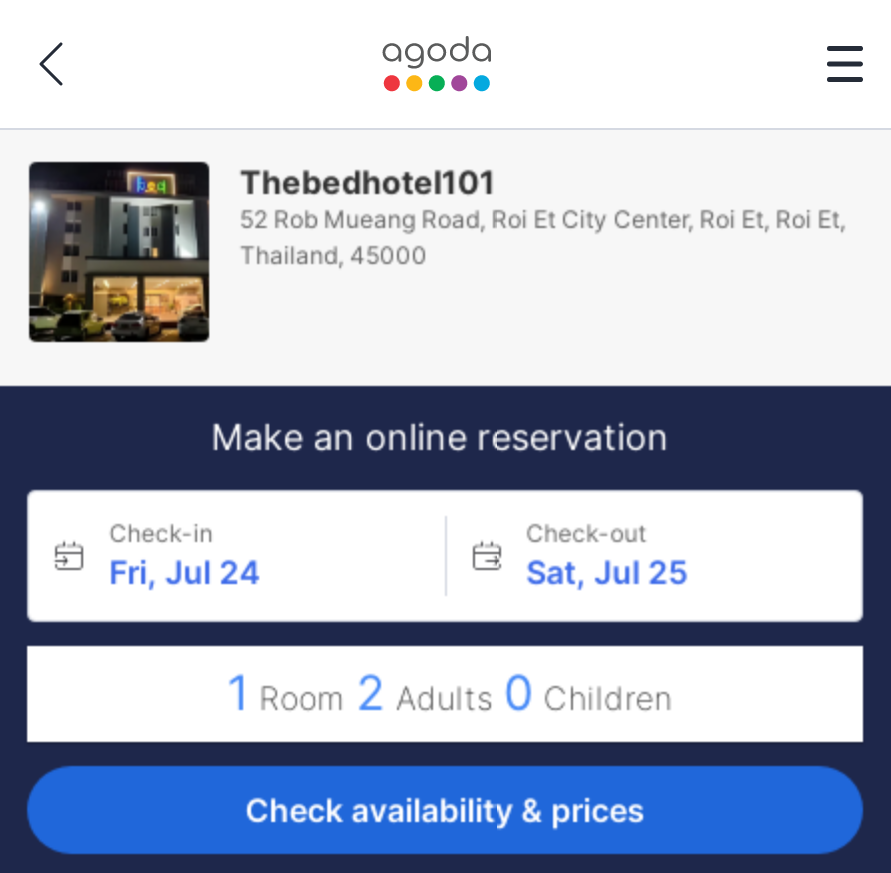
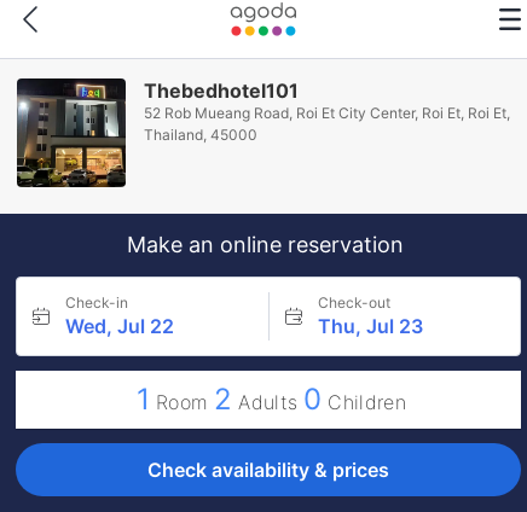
- Fri, Jul 24
+ Wed, Jul 22

- Sat, Jul 25
+ Thu, Jul 23
